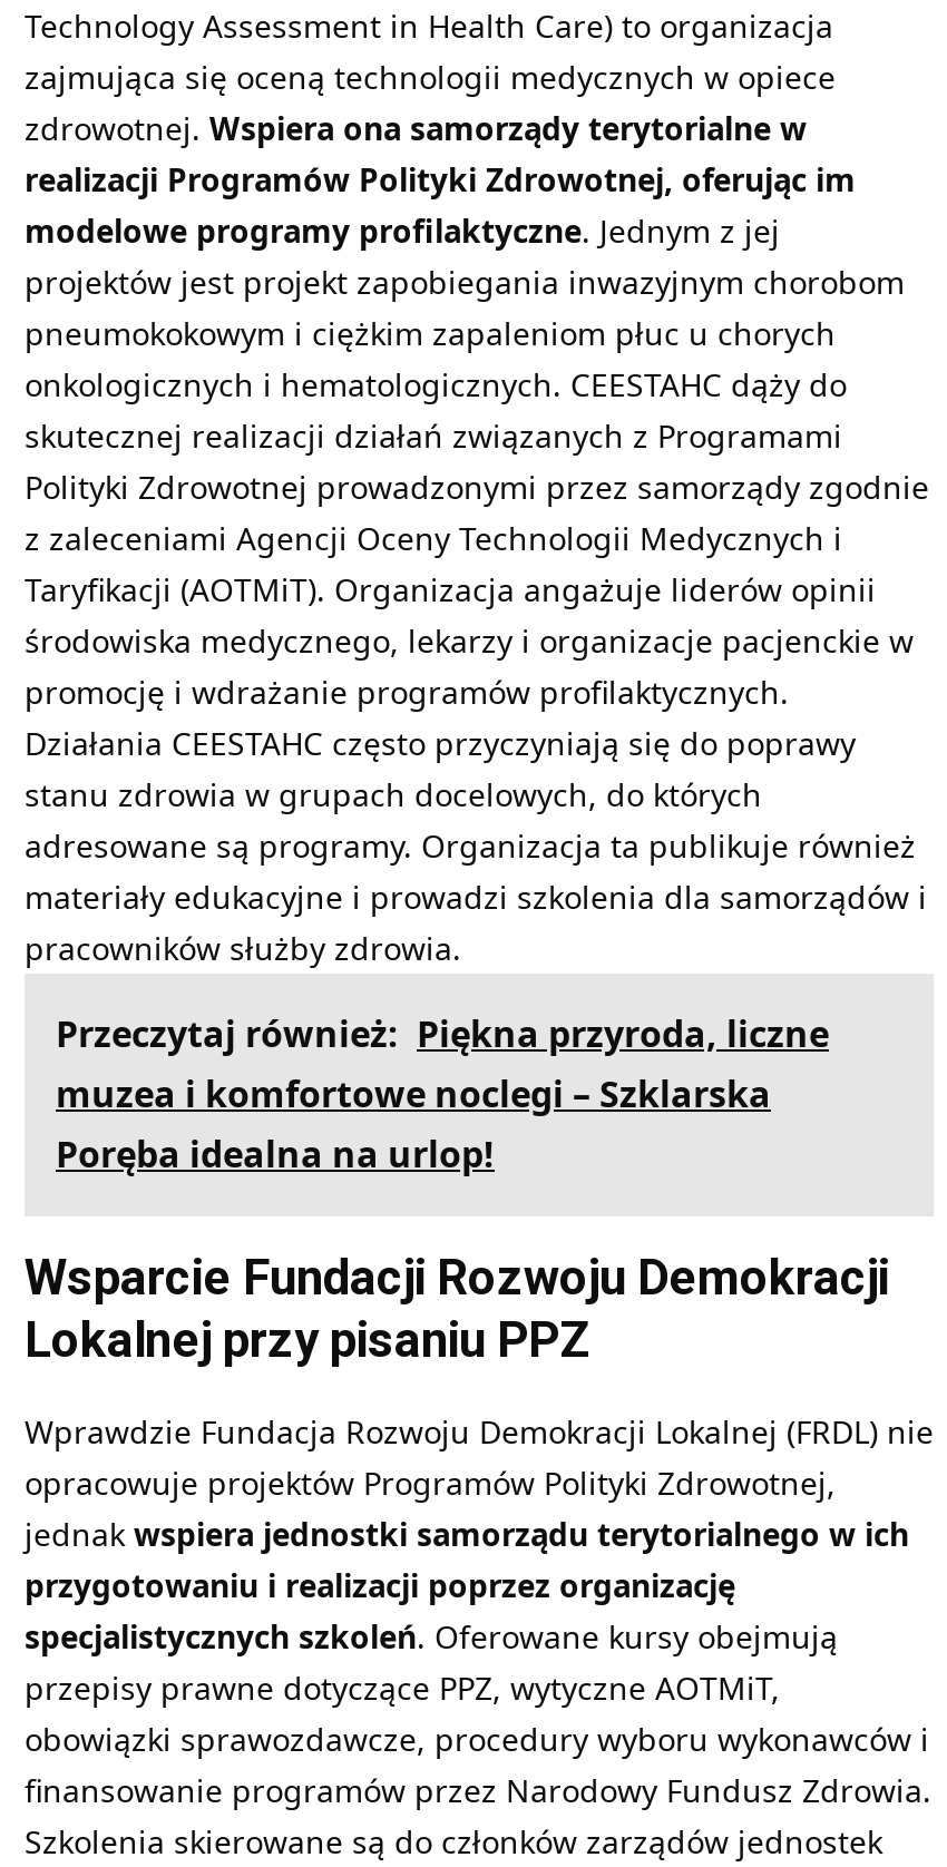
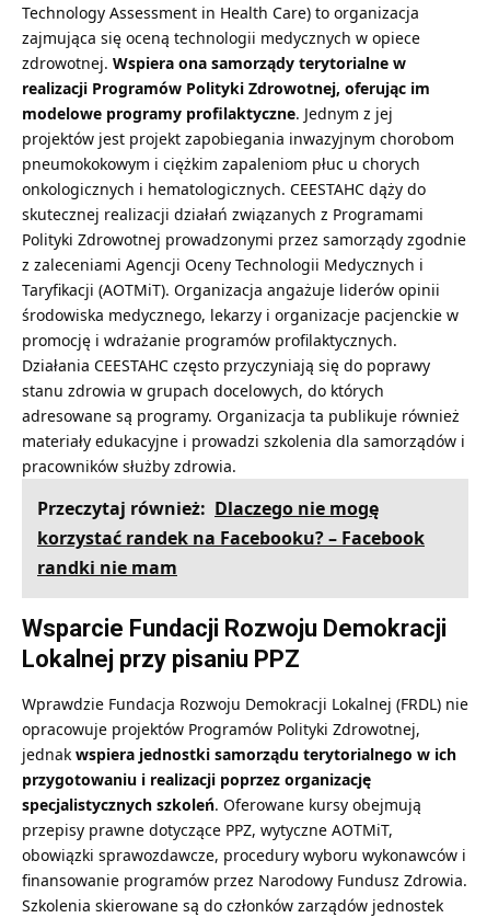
- Przeczytaj również: Piękna przyroda, liczne
- muzea i komfortowe noclegi – Szklarska
- Poręba idealna na urlop!
+ Przeczytaj również: Dlaczego nie mogę
+ korzystać randek na Facebooku? – Facebook
+ randki nie mam
